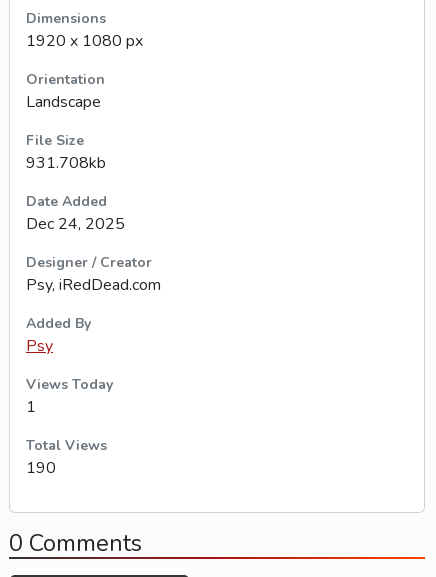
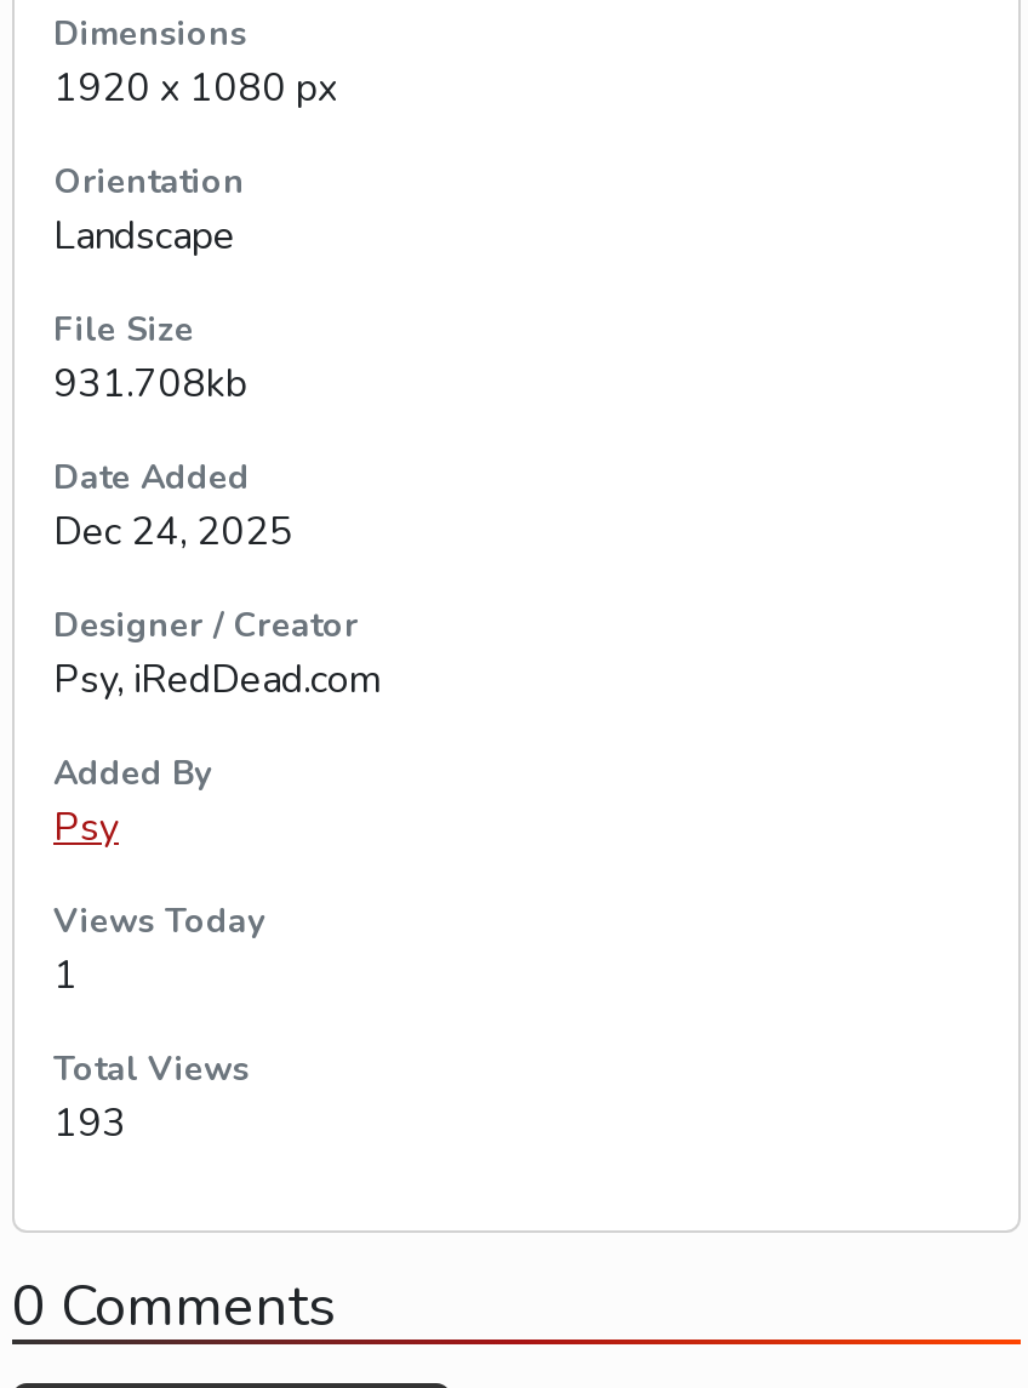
- 190
+ 193
